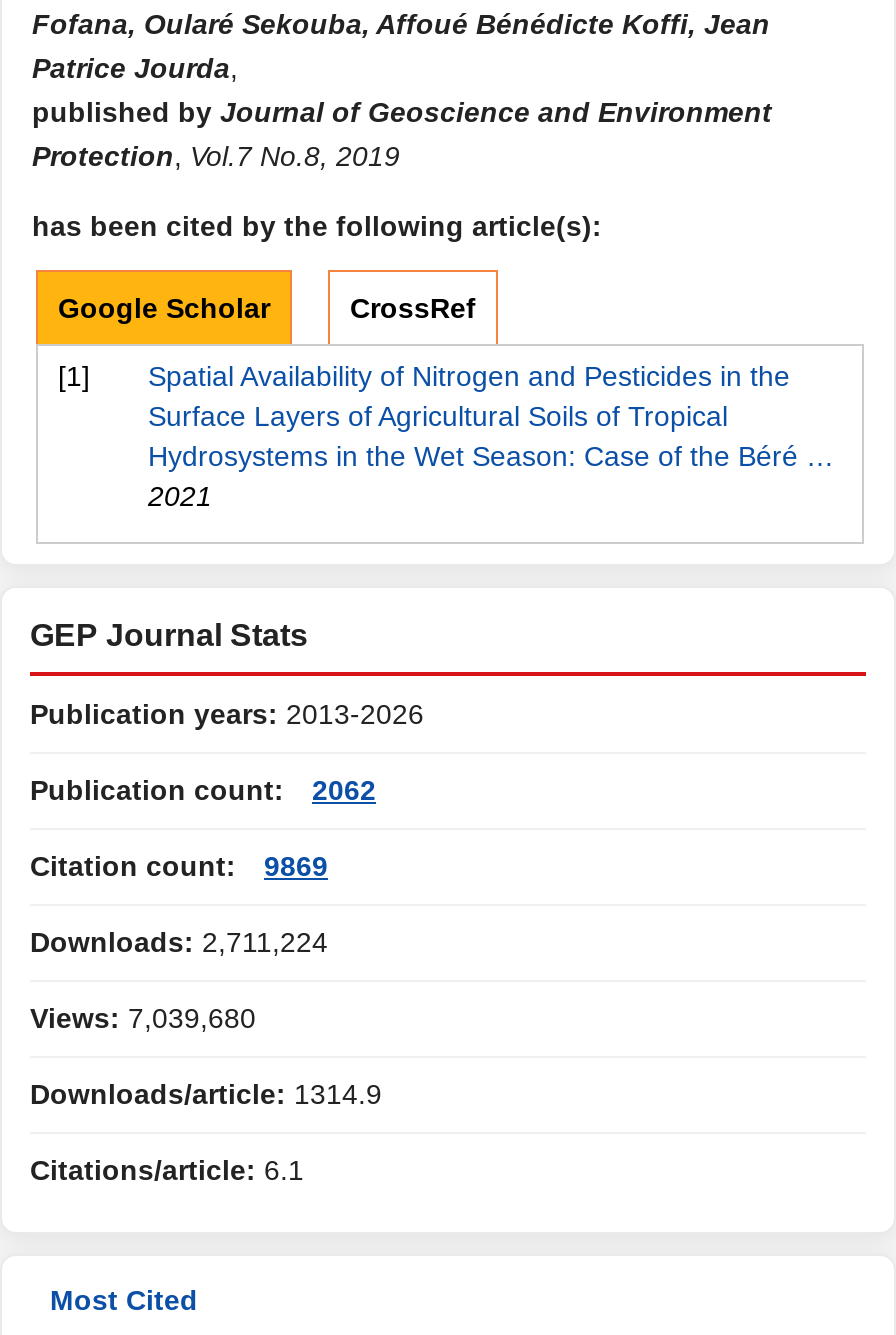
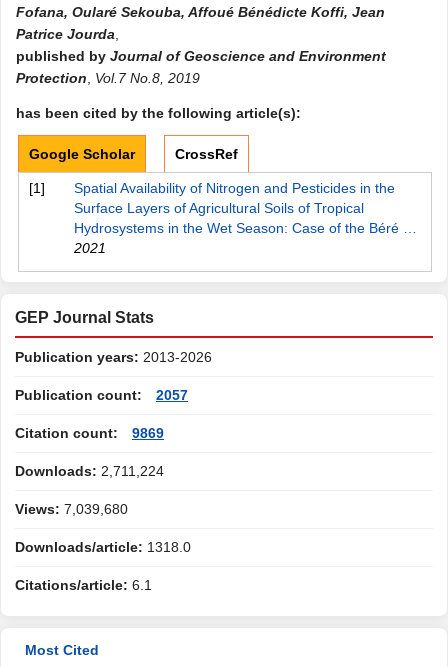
- Publication count: 2062
+ Publication count: 2057

- Downloads/article: 1314.9
+ Downloads/article: 1318.0
